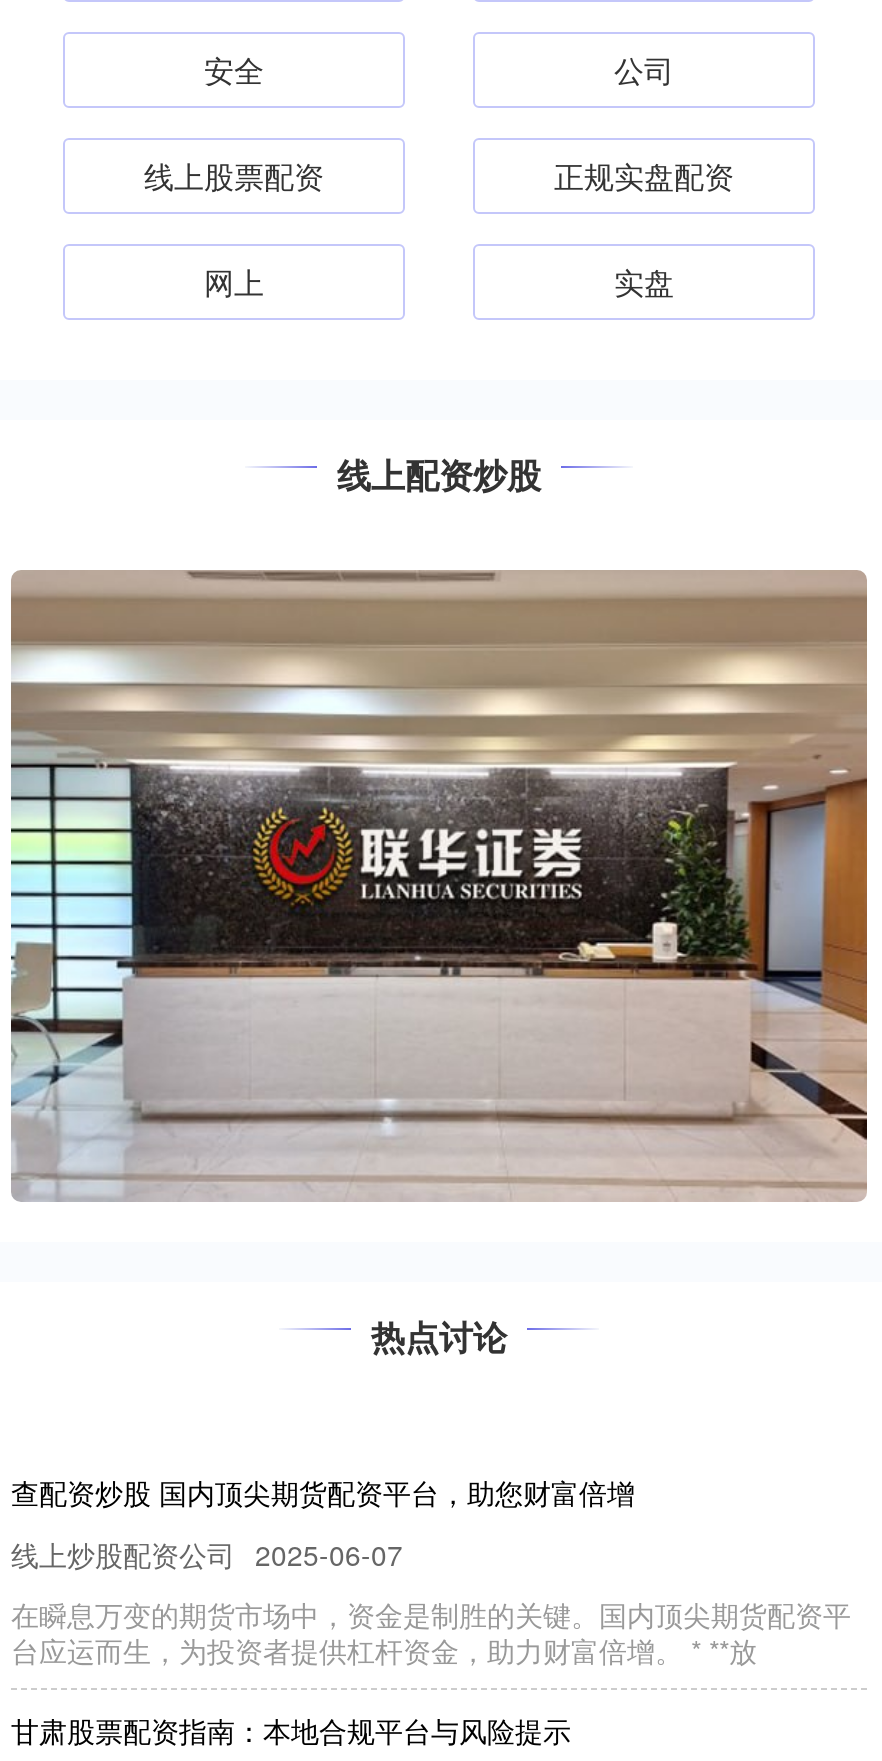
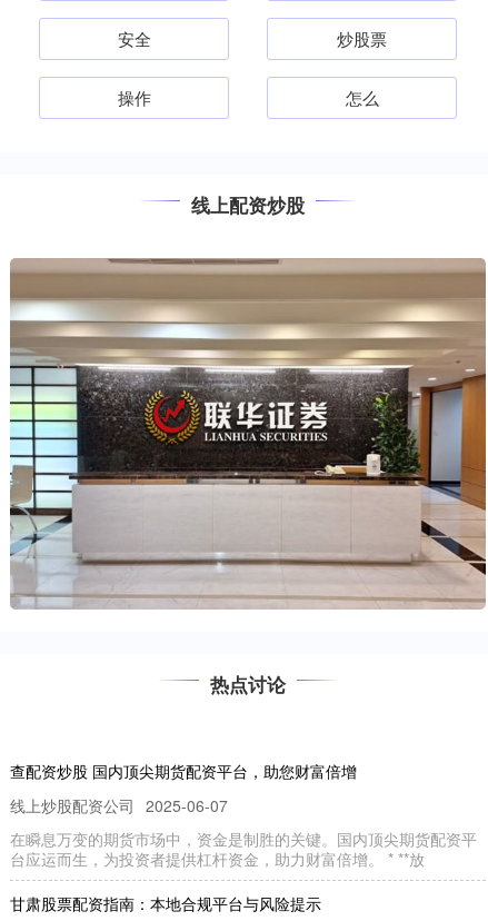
- 公司
- 线上股票配资
- 正规实盘配资
- 网上
- 实盘
+ 炒股票
+ 操作
+ 怎么
